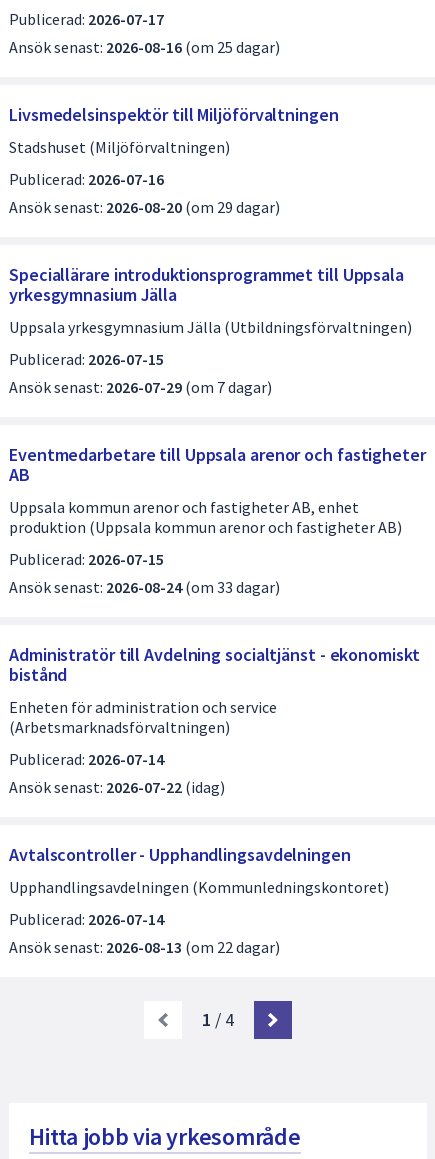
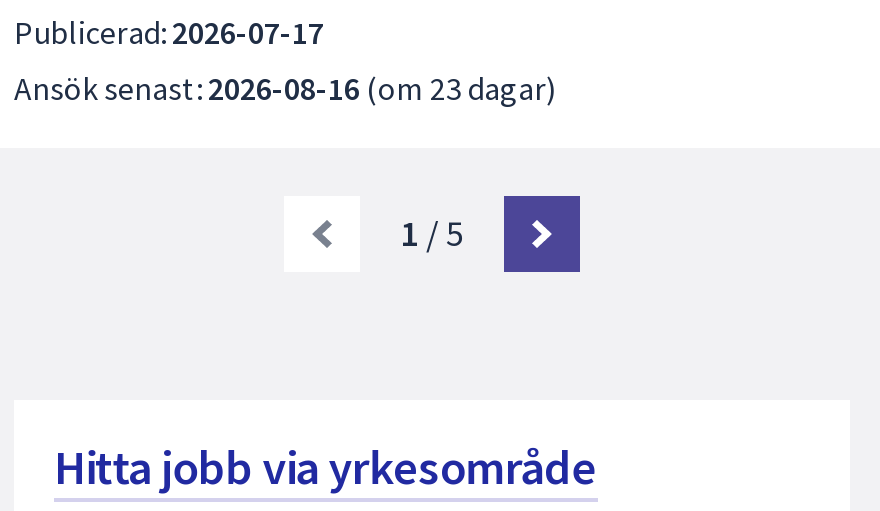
- Ansök senast: 2026-08-16 (om 25 dagar)
- Livsmedelsinspektör till Miljöförvaltningen
- Stadshuset (Miljöförvaltningen)
- Publicerad: 2026-07-16
- Ansök senast: 2026-08-20 (om 29 dagar)
- Speciallärare introduktionsprogrammet till Uppsala
- yrkesgymnasium Jälla
- Uppsala yrkesgymnasium Jälla (Utbildningsförvaltningen)
- Publicerad: 2026-07-15
- Ansök senast: 2026-07-29 (om 7 dagar)
- Eventmedarbetare till Uppsala arenor och fastigheter
- AB
- Uppsala kommun arenor och fastigheter AB, enhet
- produktion (Uppsala kommun arenor och fastigheter AB)
- Publicerad: 2026-07-15
- Ansök senast: 2026-08-24 (om 33 dagar)
- Administratör till Avdelning socialtjänst - ekonomiskt
- bistånd
- Enheten för administration och service
- (Arbetsmarknadsförvaltningen)
- Publicerad: 2026-07-14
- Ansök senast: 2026-07-22 (idag)
- Avtalscontroller - Upphandlingsavdelningen
- Upphandlingsavdelningen (Kommunledningskontoret)
- Publicerad: 2026-07-14
- Ansök senast: 2026-08-13 (om 22 dagar)
- 1 / 4
+ Ansök senast: 2026-08-16 (om 23 dagar)
+ 1 / 5
